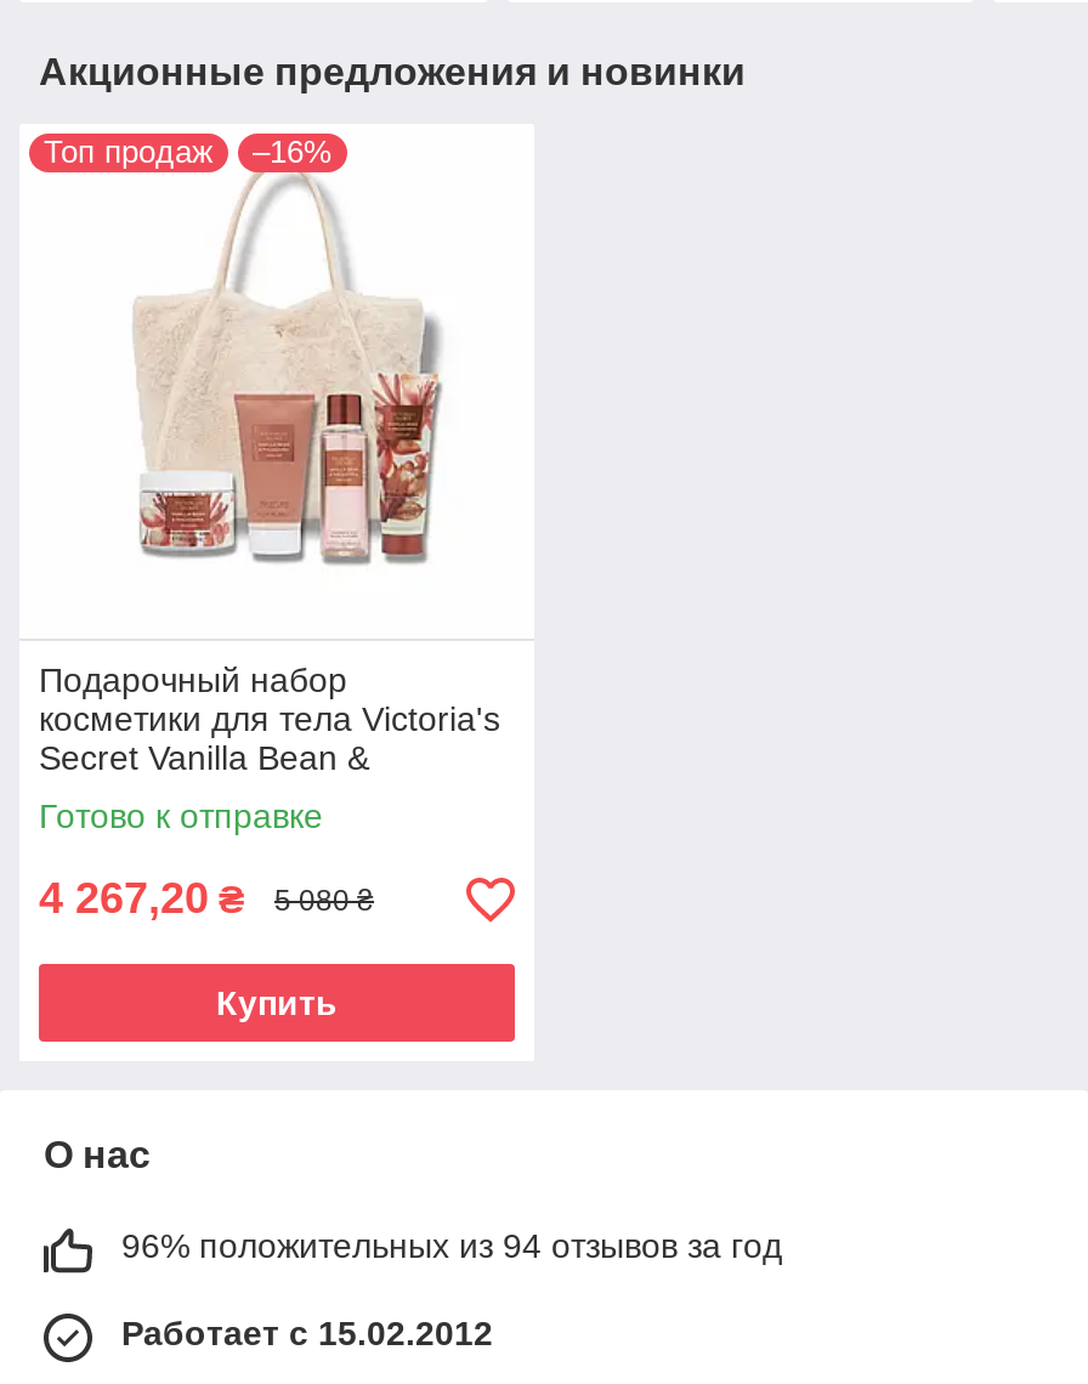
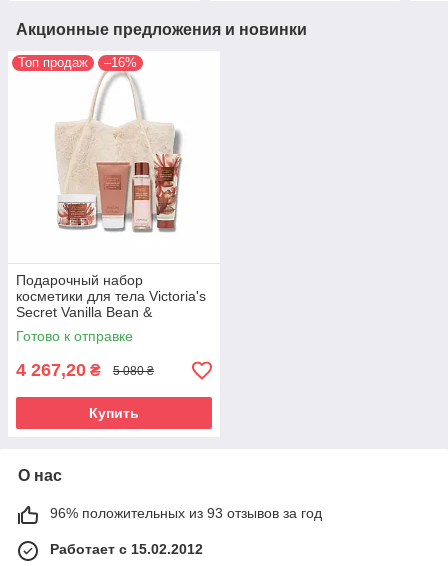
- 96% положительных из 94 отзывов за год
+ 96% положительных из 93 отзывов за год
